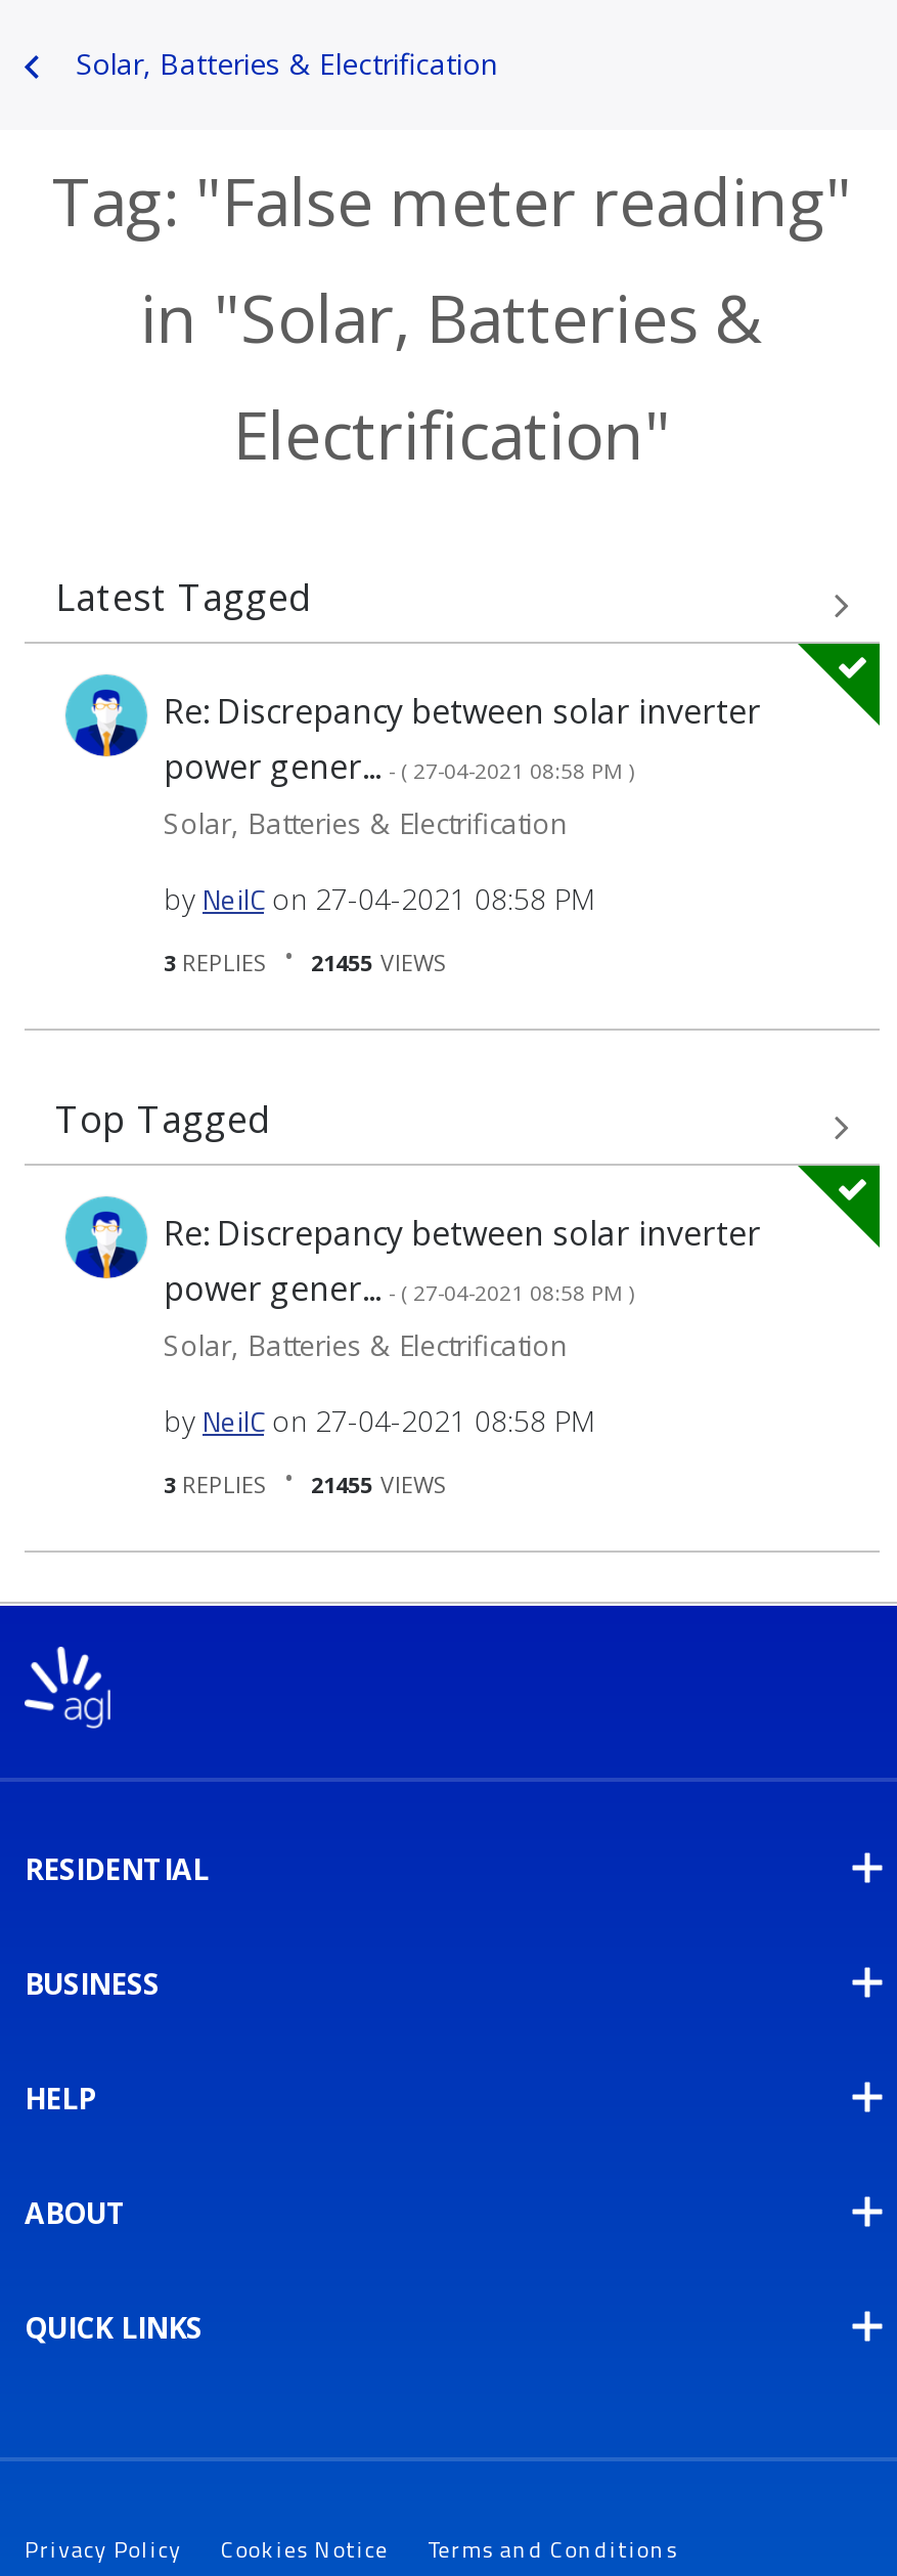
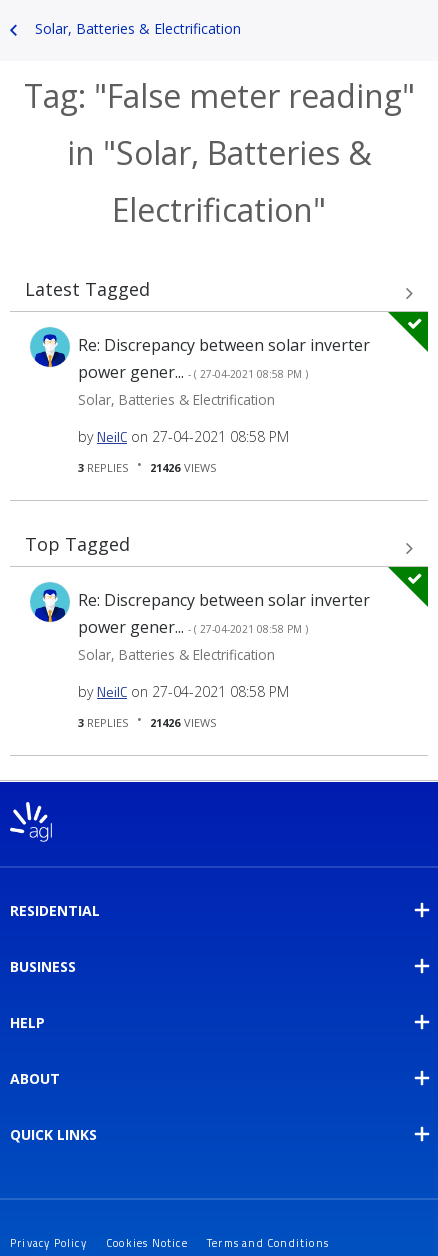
- 3 REPLIES 21455 VIEWS
+ 3 REPLIES 21426 VIEWS

- 3 REPLIES 21455 VIEWS
+ 3 REPLIES 21426 VIEWS
